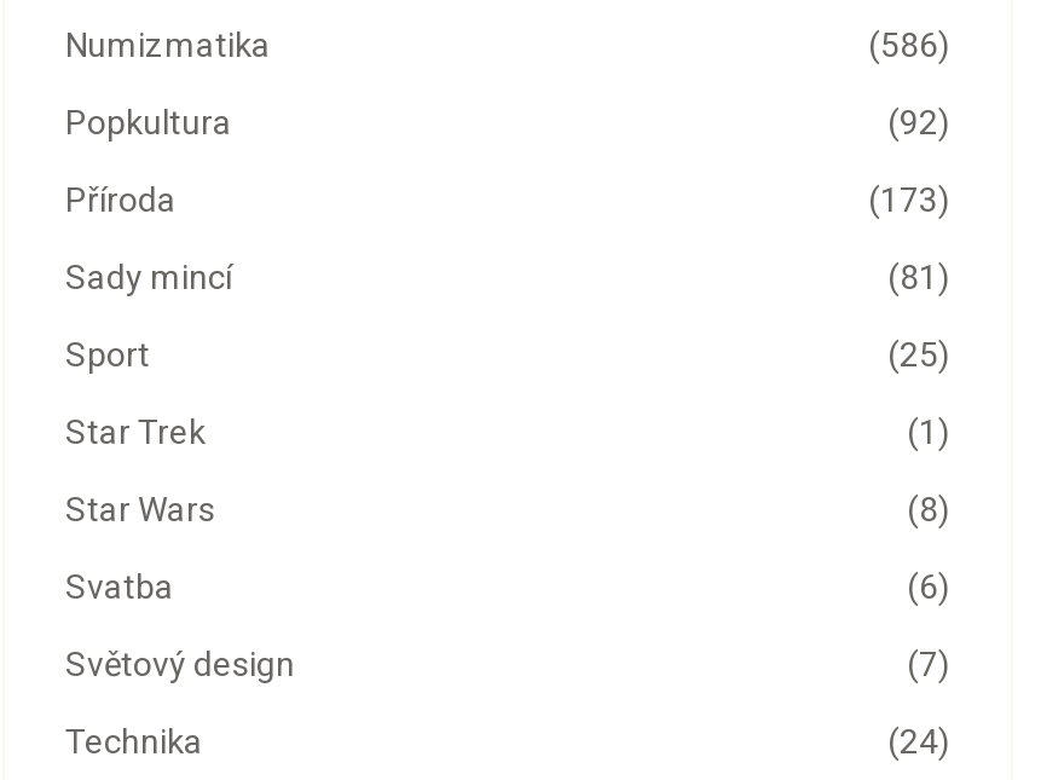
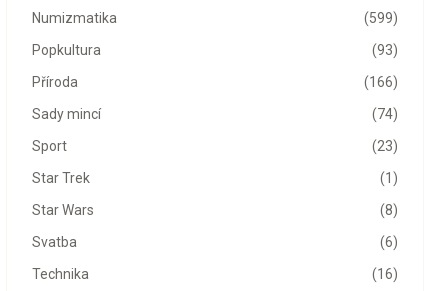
- (586)
+ (599)

- (92)
+ (93)

- (173)
+ (166)

- (81)
+ (74)

- (25)
+ (23)

- (7)
- Světový design
- (24)
+ (16)
